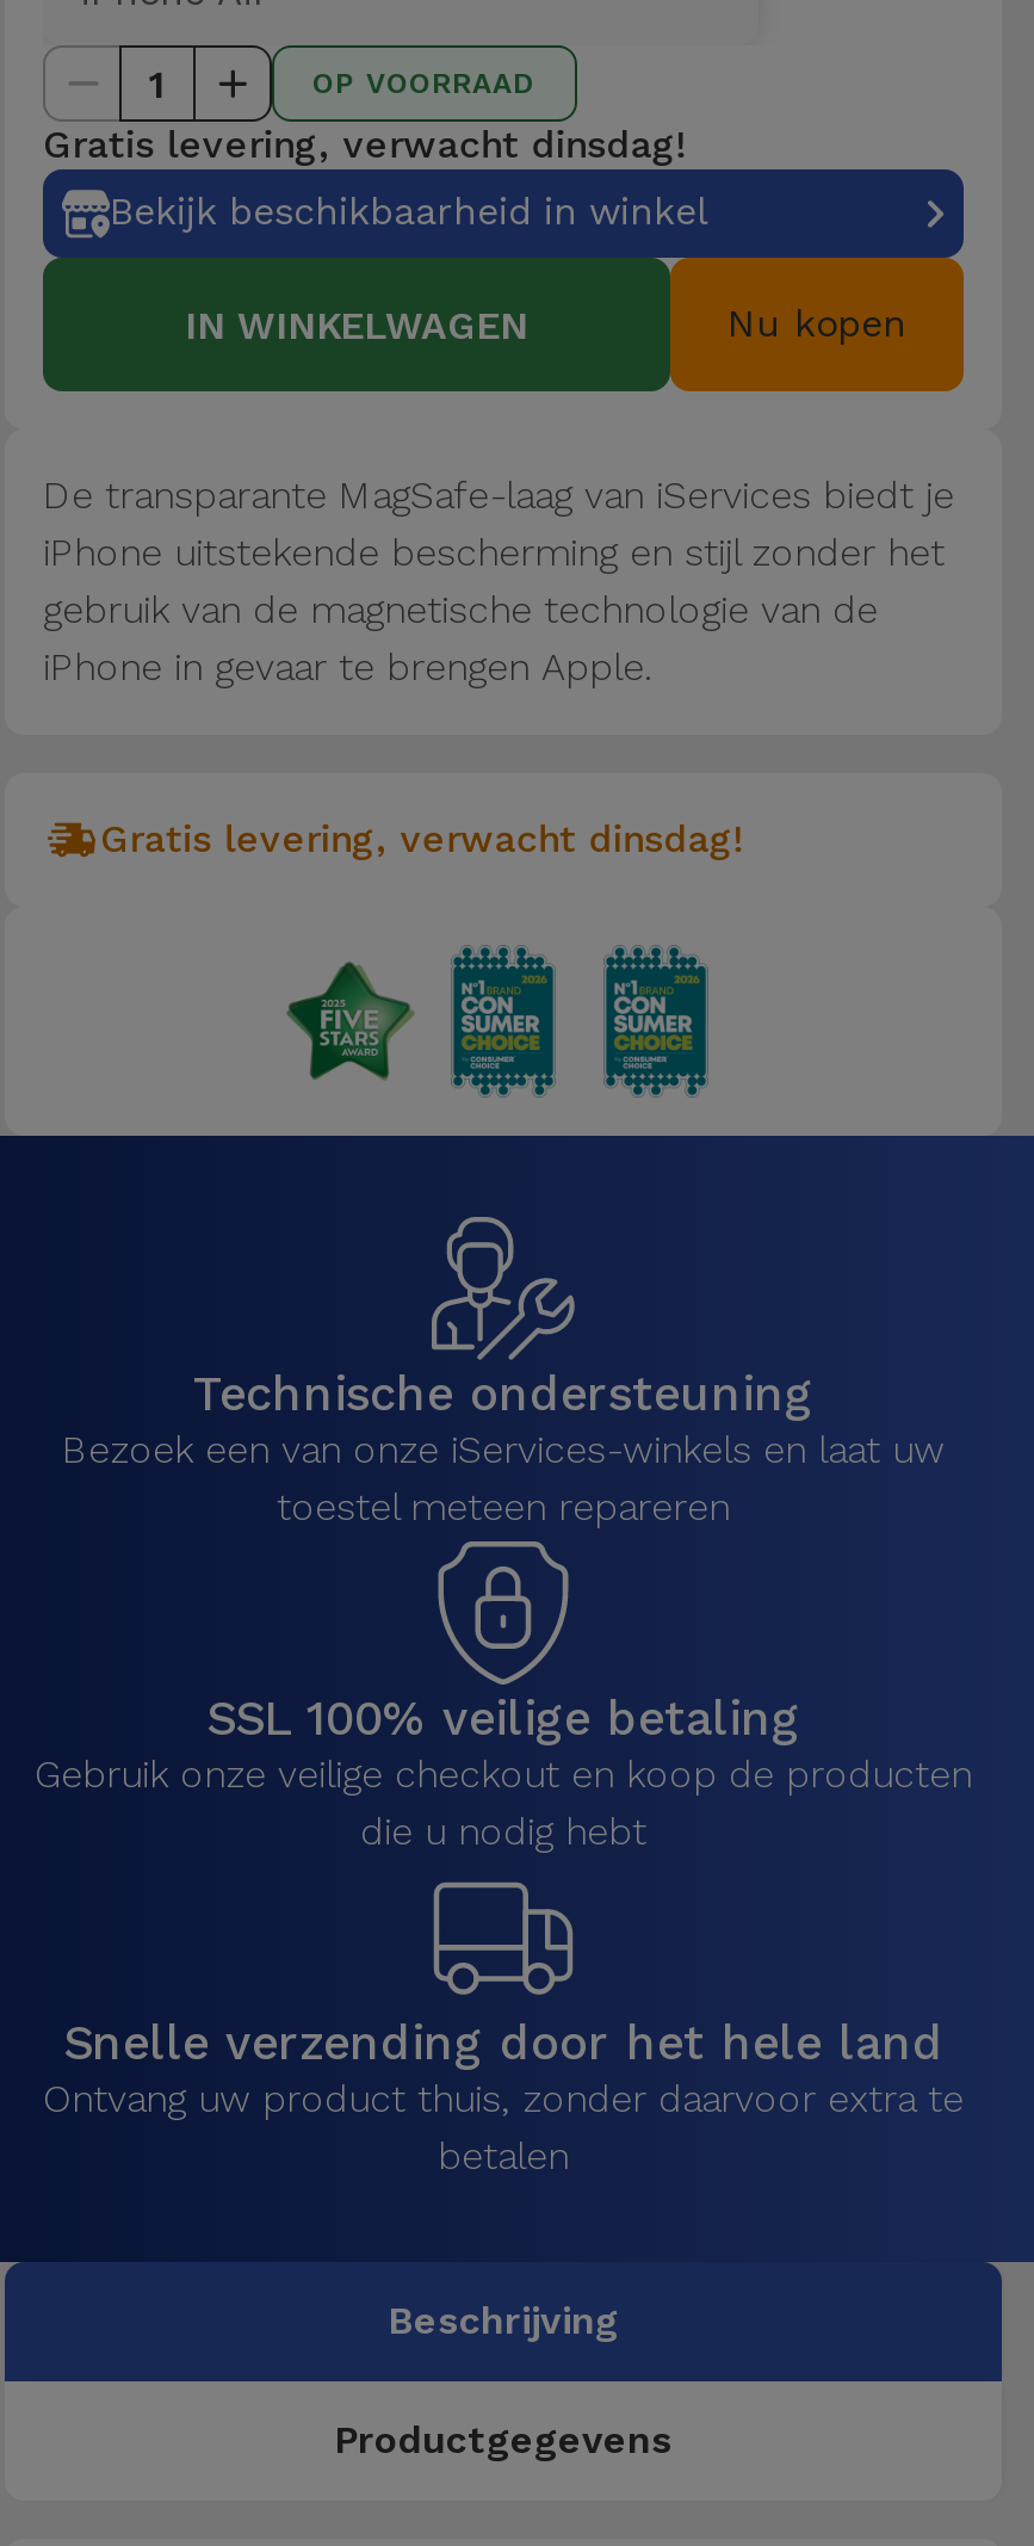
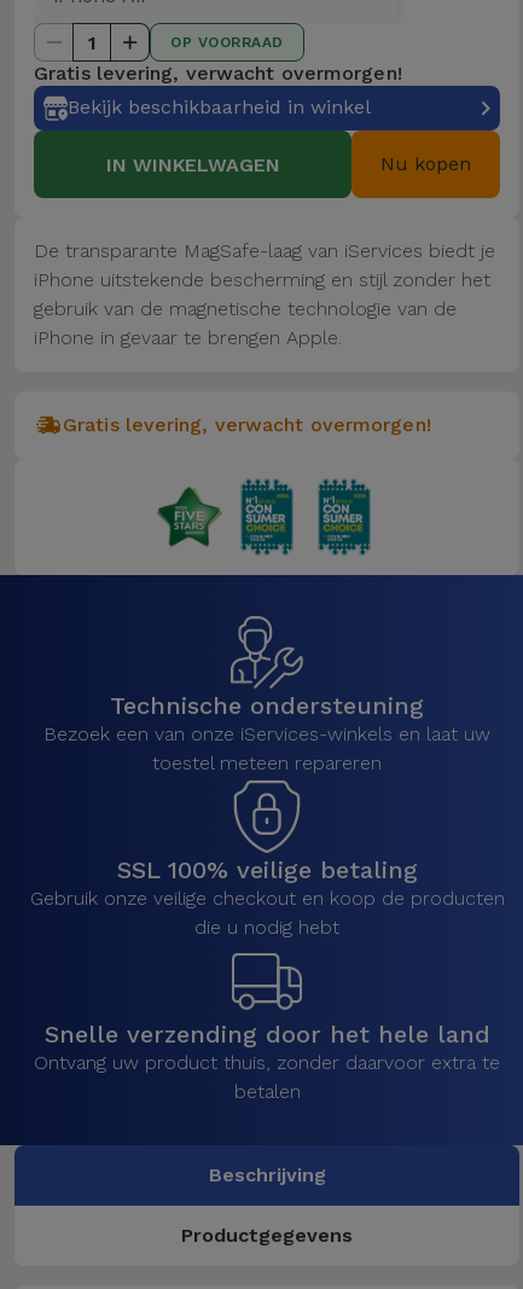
- Gratis levering, verwacht dinsdag!
+ Gratis levering, verwacht overmorgen!

- Gratis levering, verwacht dinsdag!
+ Gratis levering, verwacht overmorgen!
